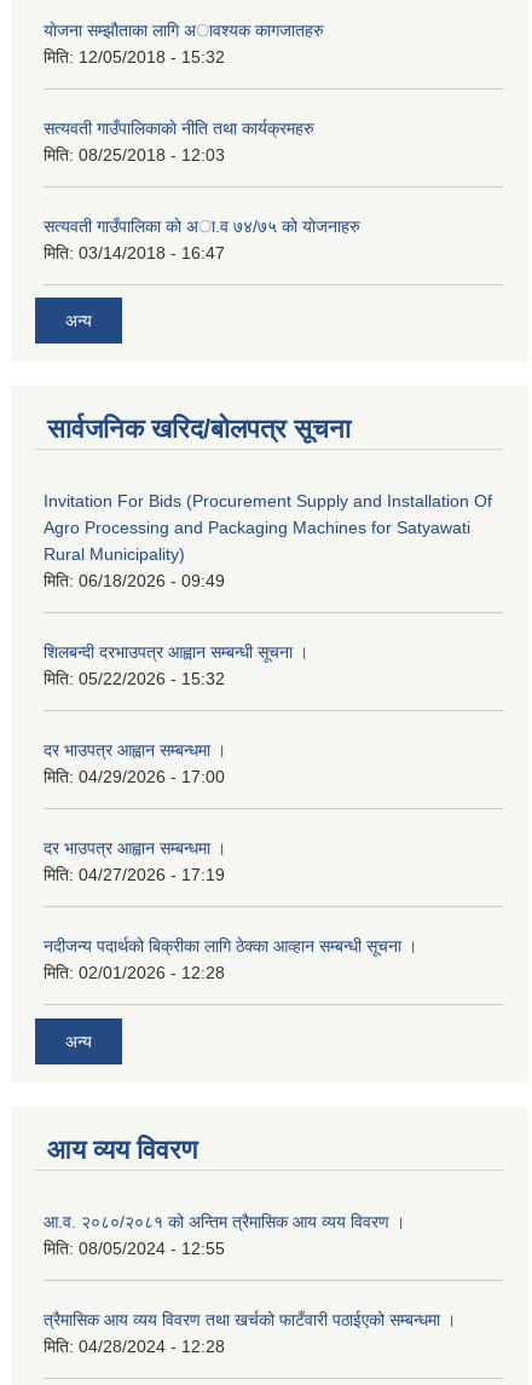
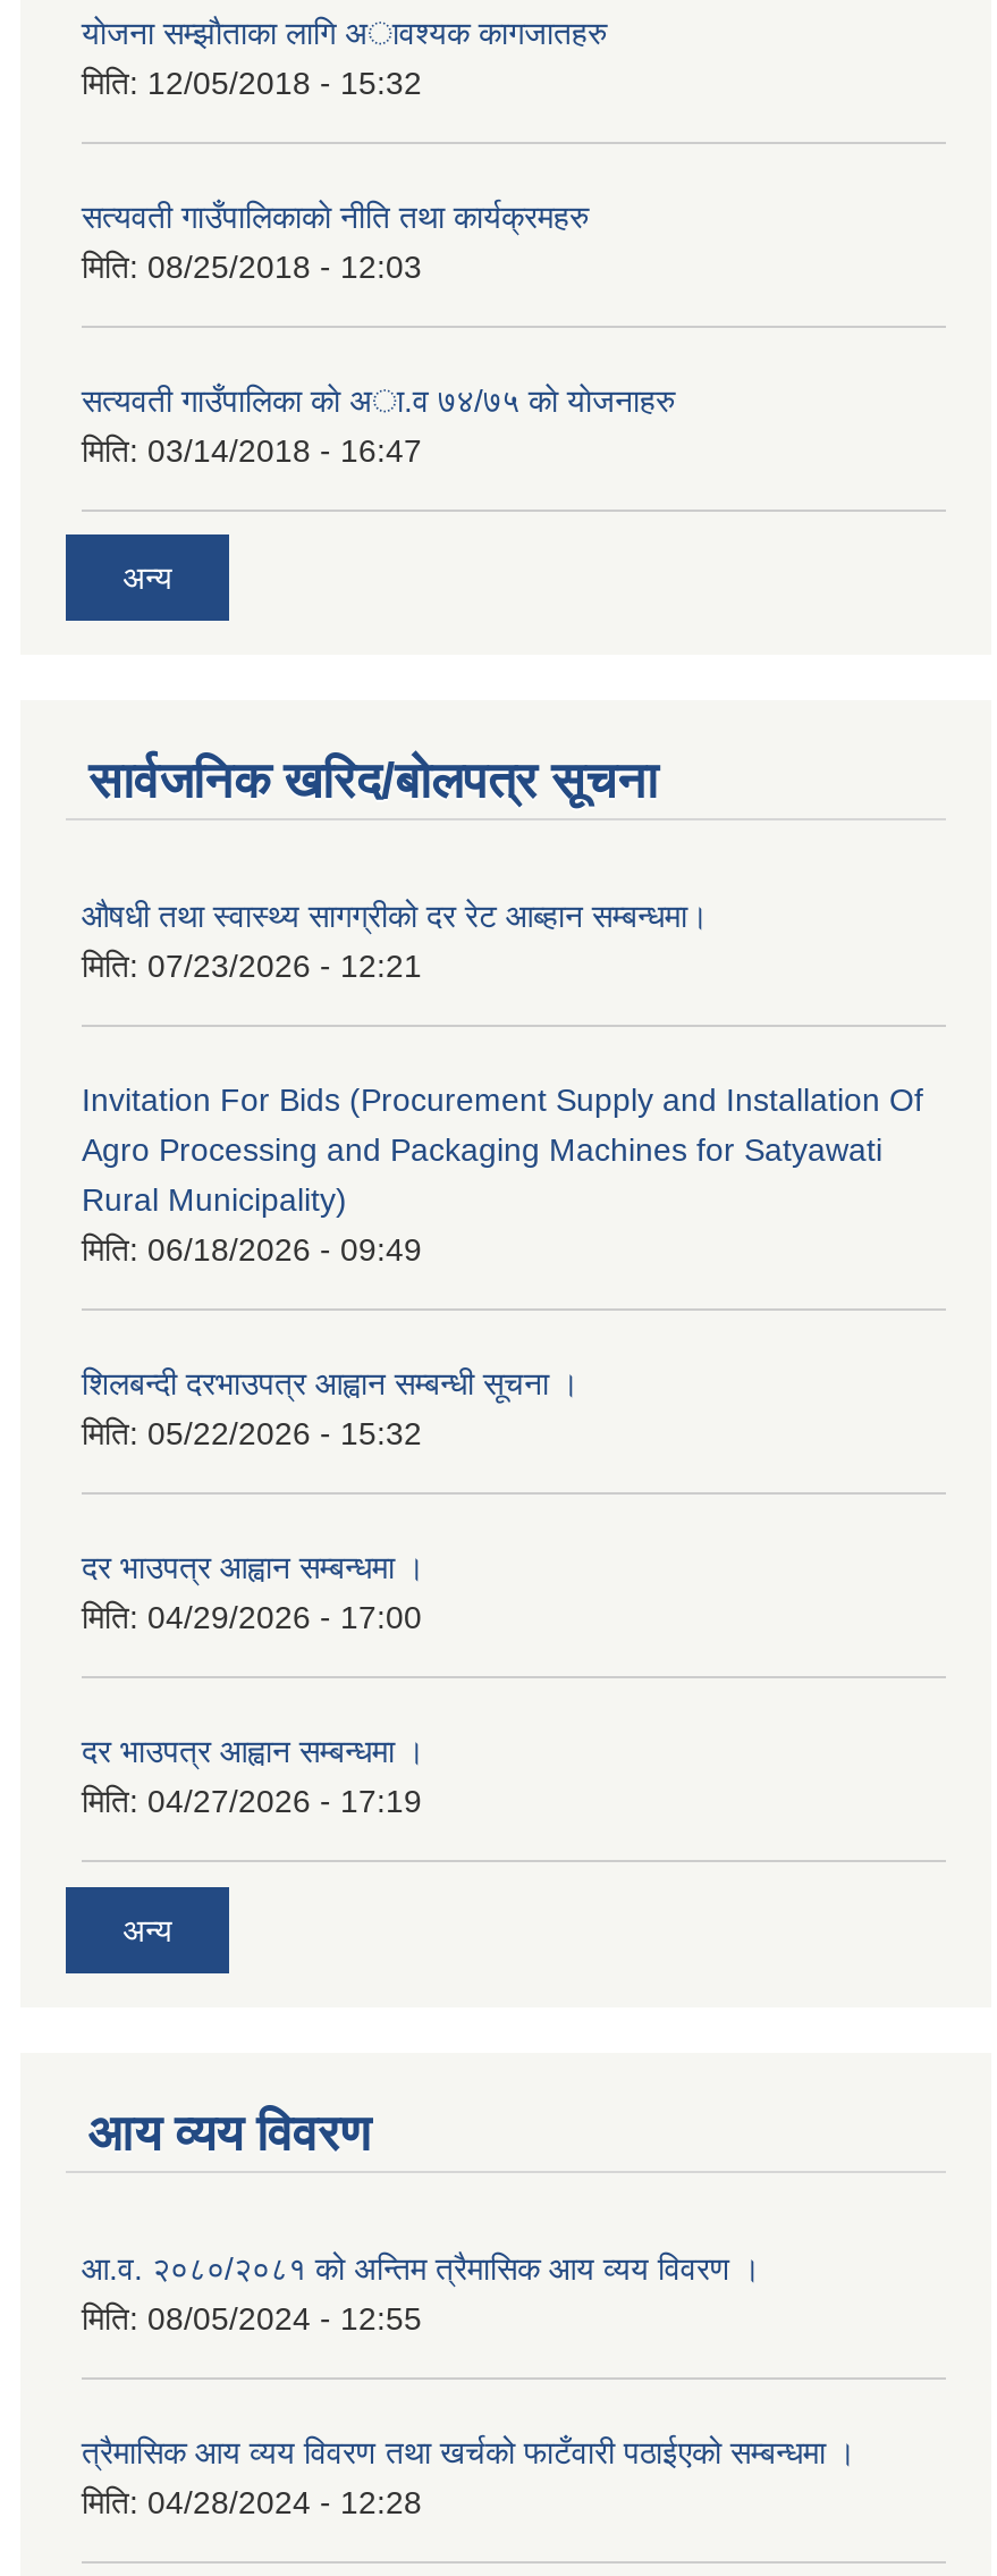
+ औषधी तथा स्वास्थ्य सागग्रीको दर रेट आब्हान सम्बन्धमा।
+ मिति: 07/23/2026 - 12:21

moved down: Invitation For Bids (Procurement Supply and Installation Of | Agro Processing and Packaging Machines for Satyawati | Rural Municipality) | ... | दर भाउपत्र आह्वान सम्बन्धमा । | मिति: 04/27/2026 - 17:19

- नदीजन्य पदार्थको बिक्रीका लागि ठेक्का आव्हान सम्बन्धी सूचना ।
- मिति: 02/01/2026 - 12:28
